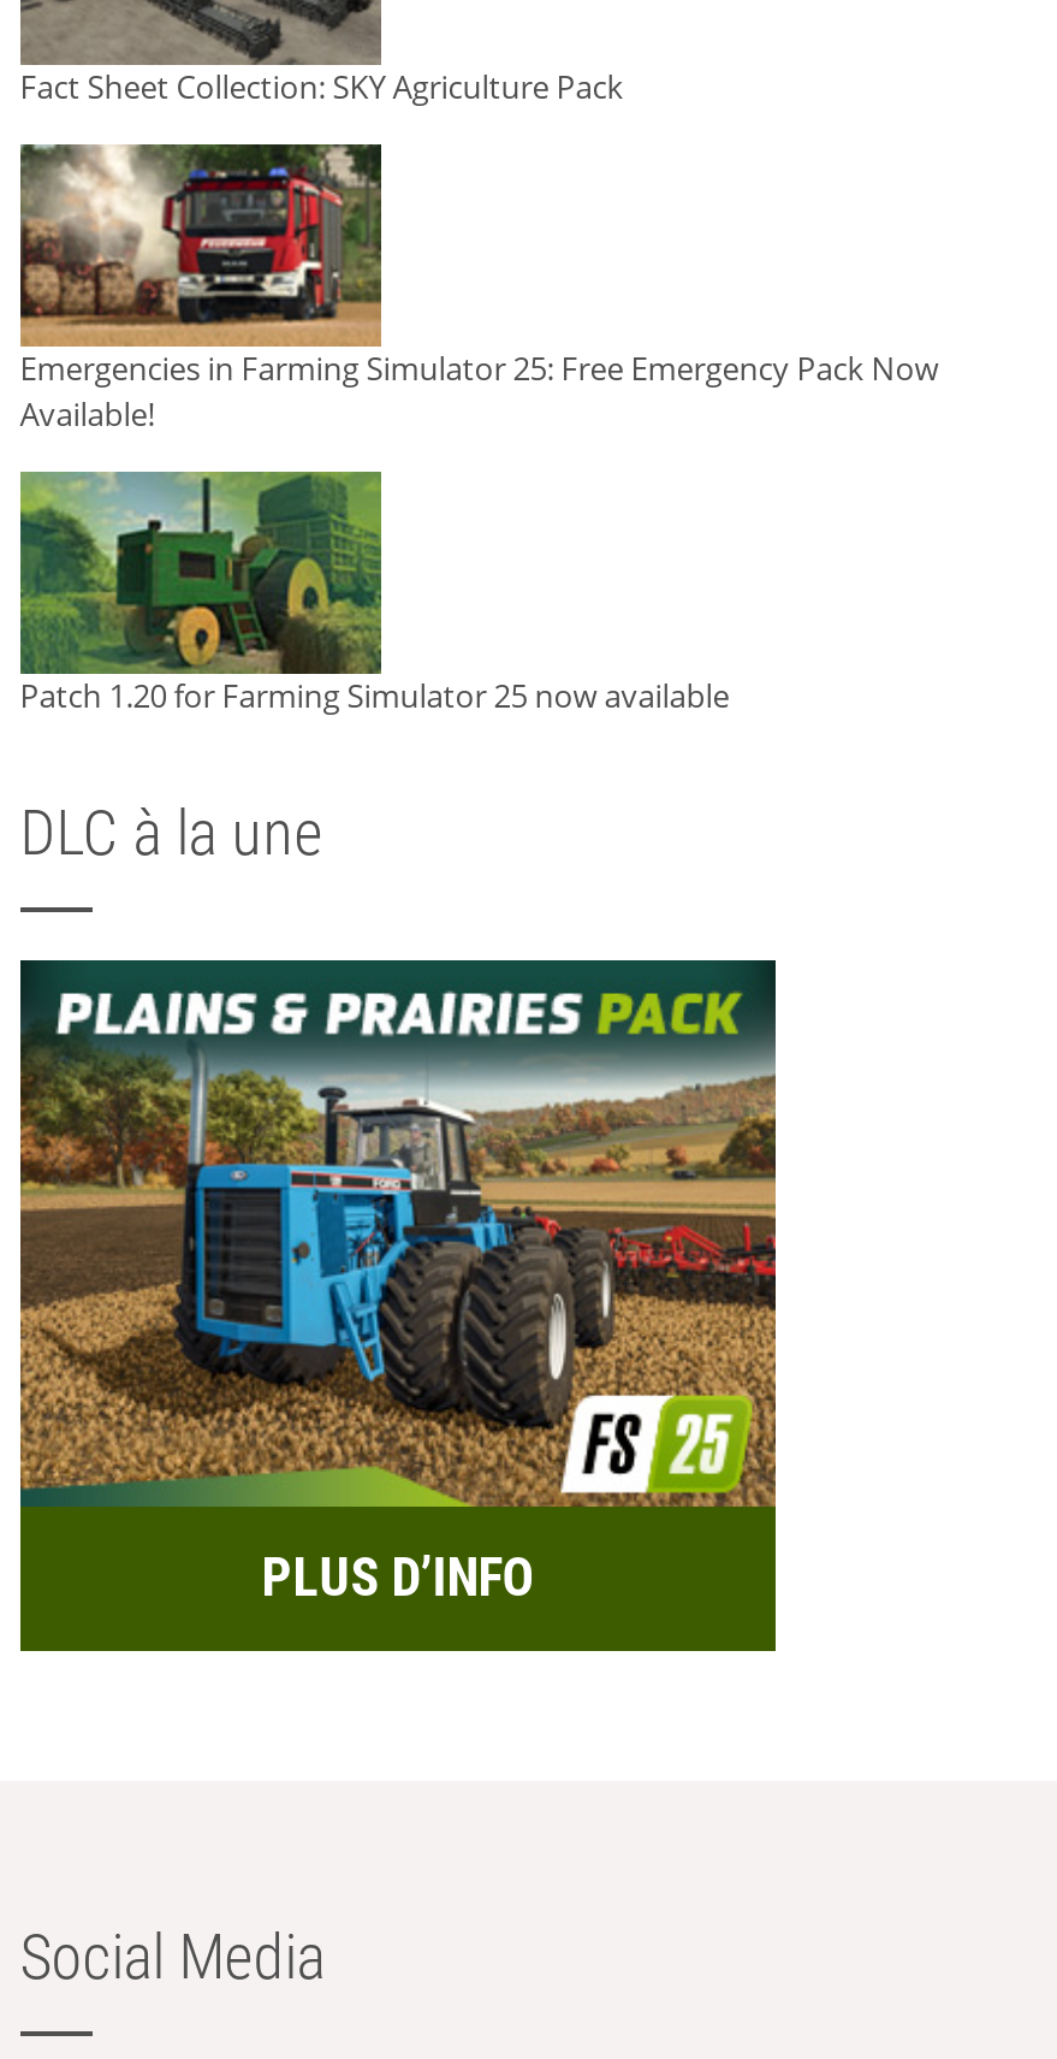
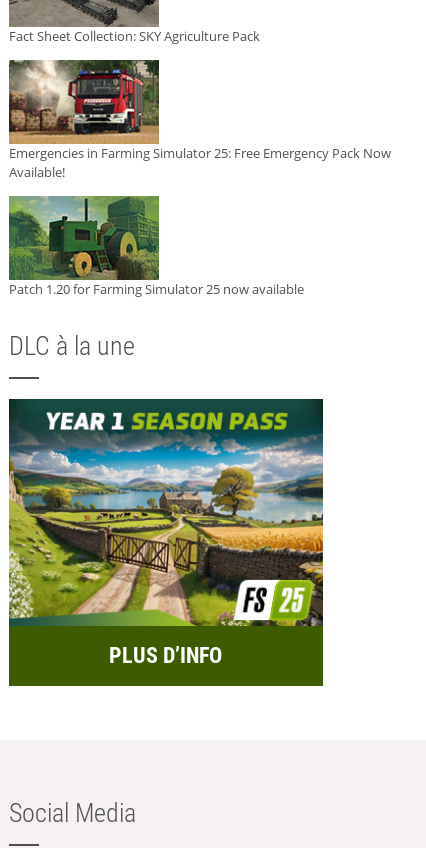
- [image]
+ [image]
